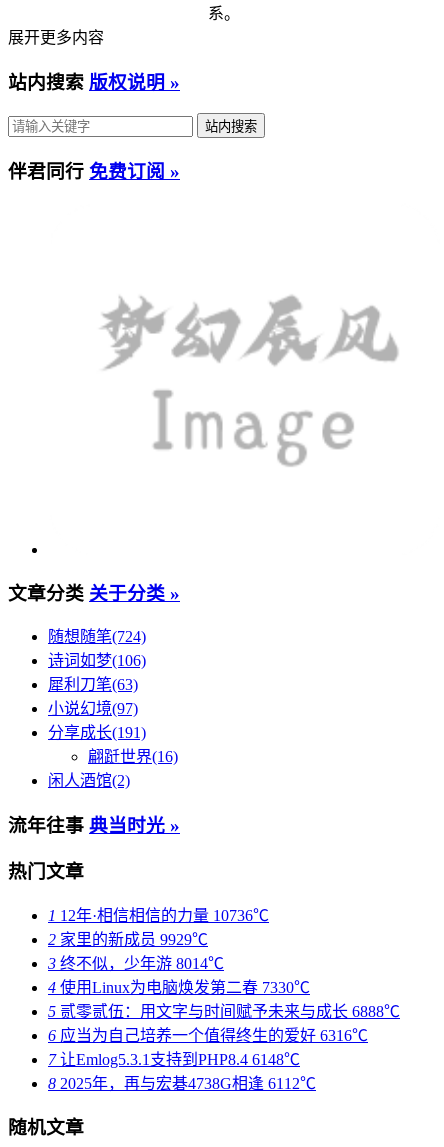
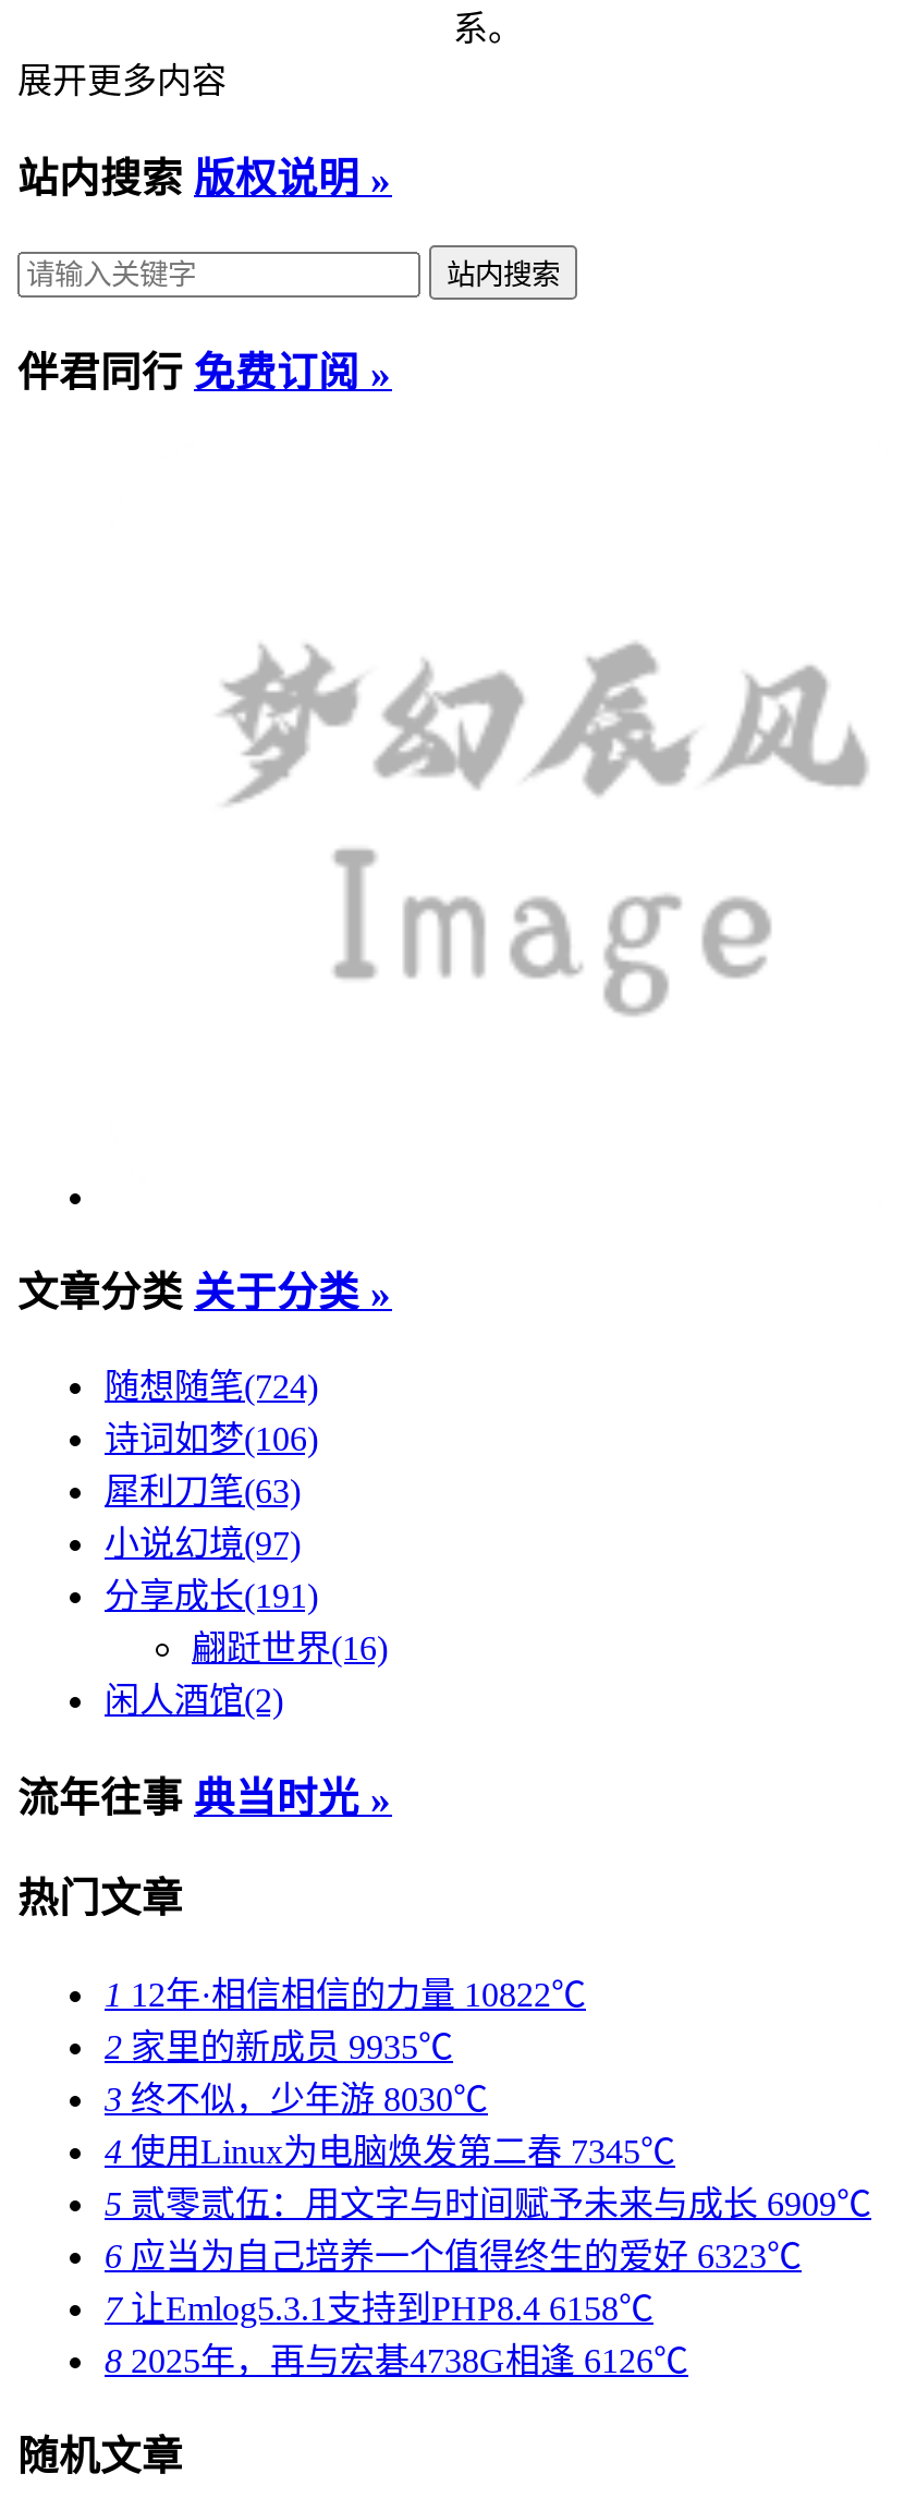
- 1 12年·相信相信的力量10736℃
+ 1 12年·相信相信的力量10822℃

- 2家里的新成员9929℃
+ 2家里的新成员9935℃

- 3终不似，少年游8014℃
+ 3终不似，少年游8030℃

- 4使用Linux为电脑焕发第二春7330℃
+ 4使用Linux为电脑焕发第二春7345℃

- 5贰零贰伍：用文字与时间赋予未来与成长6888℃
+ 5贰零贰伍：用文字与时间赋予未来与成长6909℃

- 6应当为自己培养一个值得终生的爱好6316℃
+ 6应当为自己培养一个值得终生的爱好6323℃

- 7让Emlog5.3.1支持到PHP8.4 6148℃
+ 7让Emlog5.3.1支持到PHP8.4 6158℃

- 8 2025年，再与宏碁4738G相逢6112℃
+ 8 2025年，再与宏碁4738G相逢6126℃
